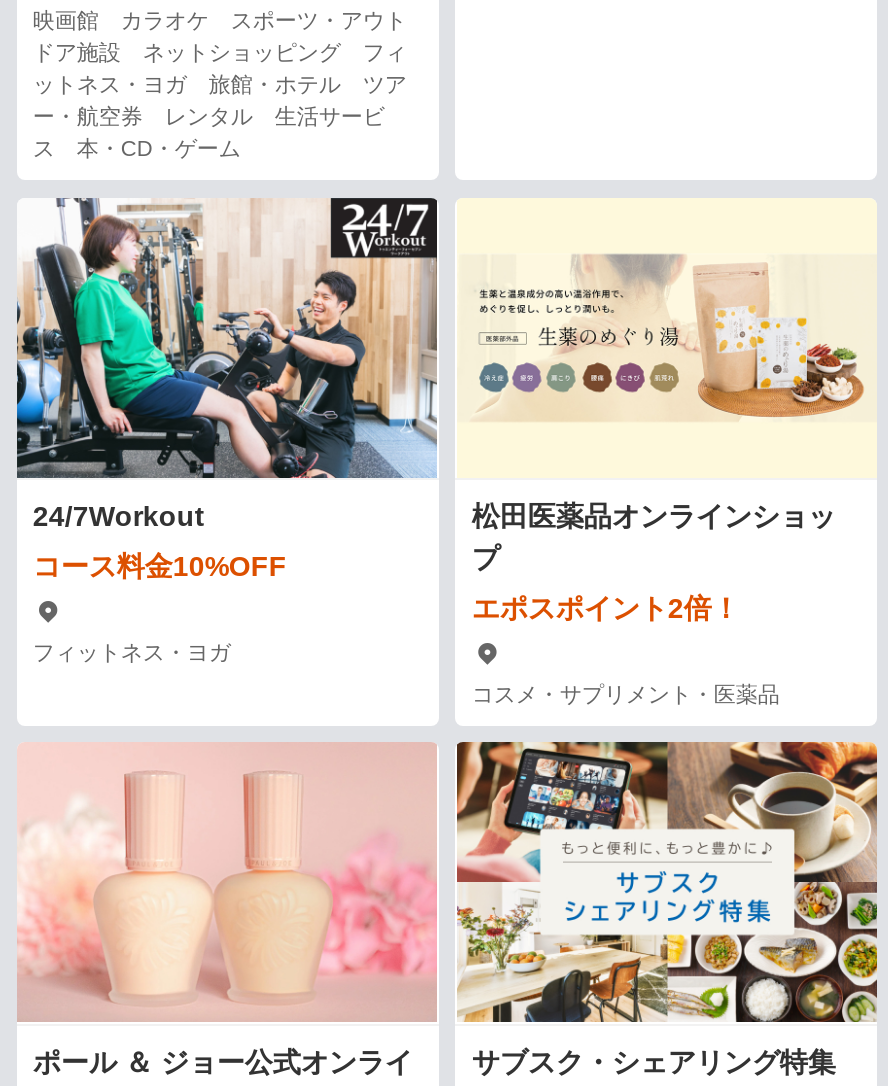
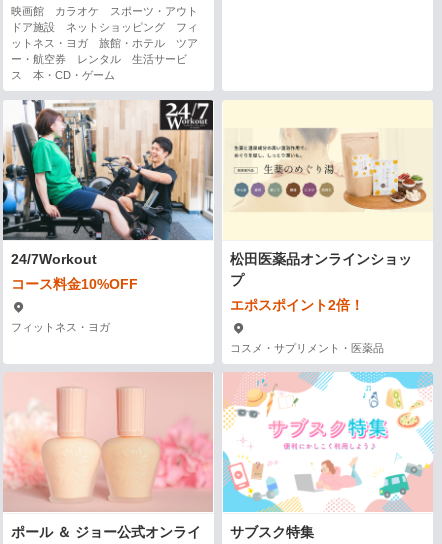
- [image]
- サブスク・シェアリング特集
+ [image]
+ サブスク特集
